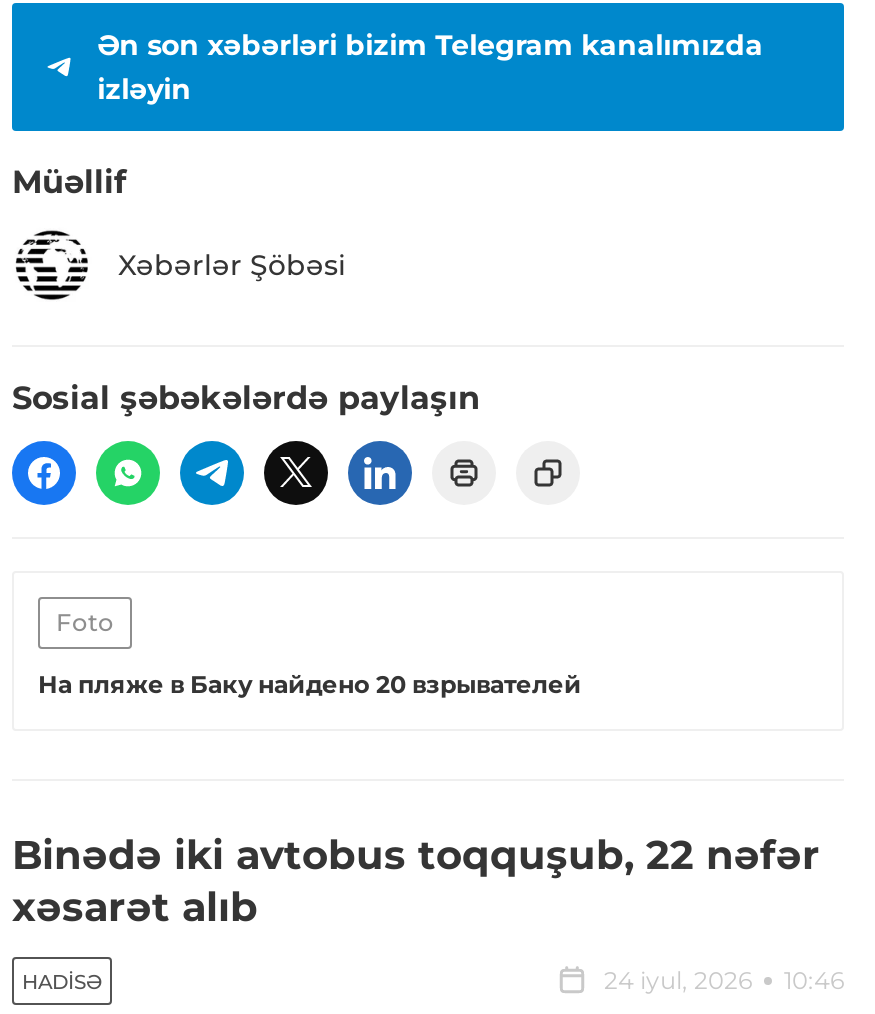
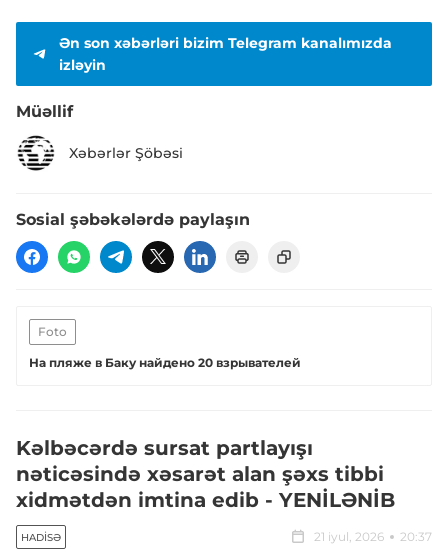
- Binədə iki avtobus toqquşub, 22 nəfər
- xəsarət alıb
+ Kəlbəcərdə sursat partlayışı
+ nəticəsində xəsarət alan şəxs tibbi
+ xidmətdən imtina edib - YENİLƏNİB

- 24 iyul, 2026
- 10:46
+ 21 iyul, 2026
+ 20:37
